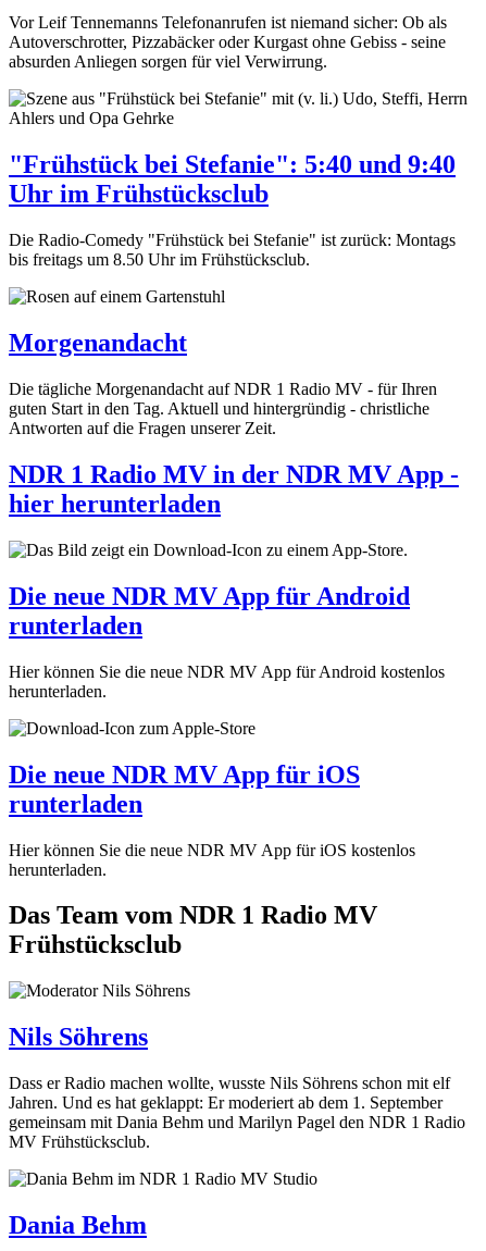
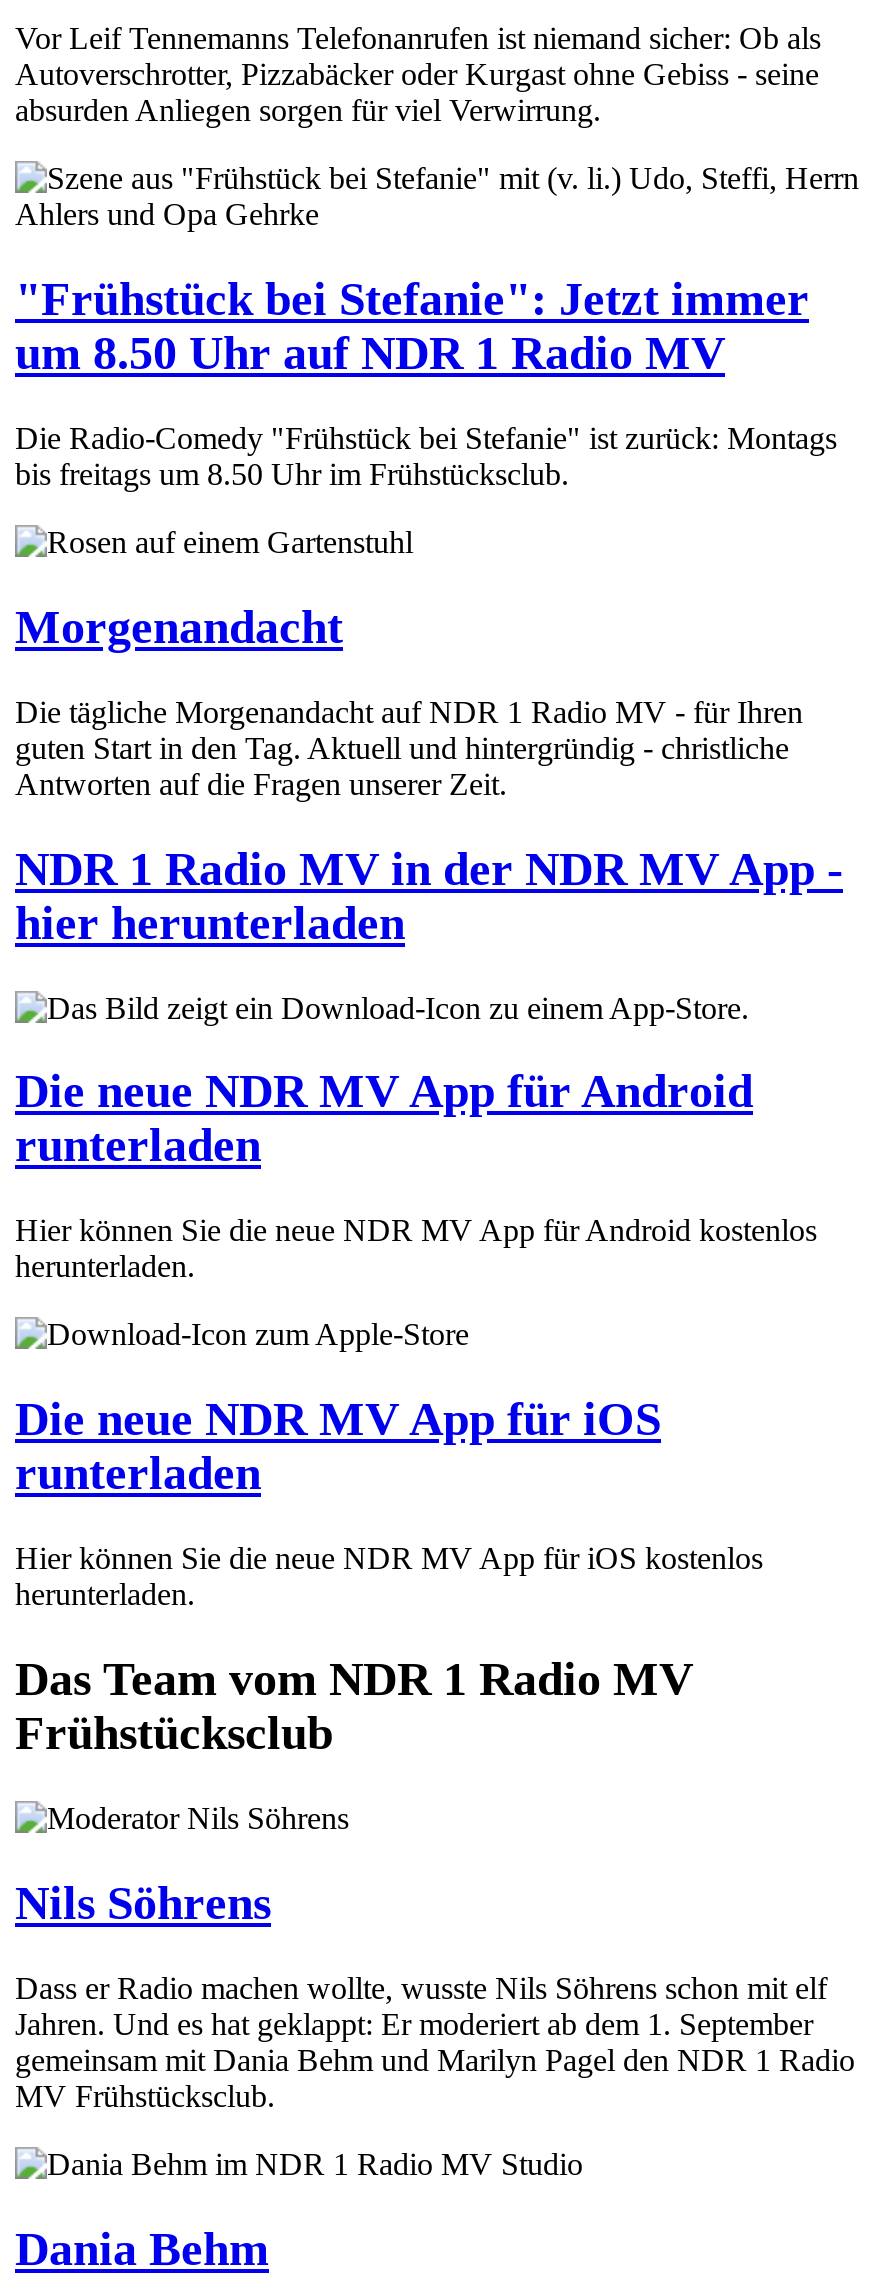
- "Frühstück bei Stefanie": 5:40 und 9:40
- Uhr im Frühstücksclub
+ "Frühstück bei Stefanie": Jetzt immer
+ um 8.50 Uhr auf NDR 1 Radio MV
